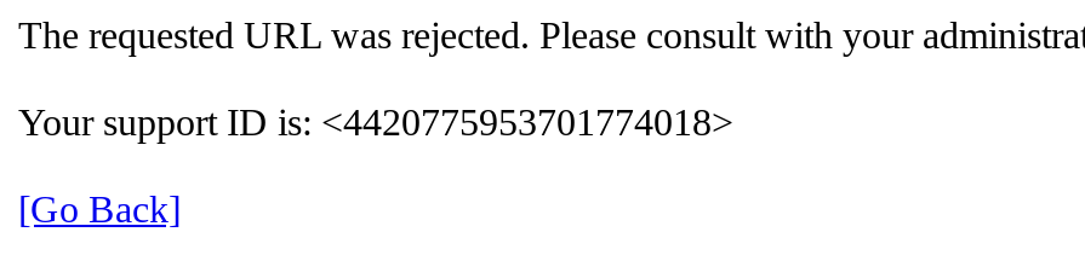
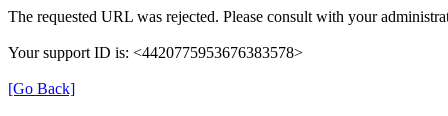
- Your support ID is: <4420775953701774018>
+ Your support ID is: <4420775953676383578>
